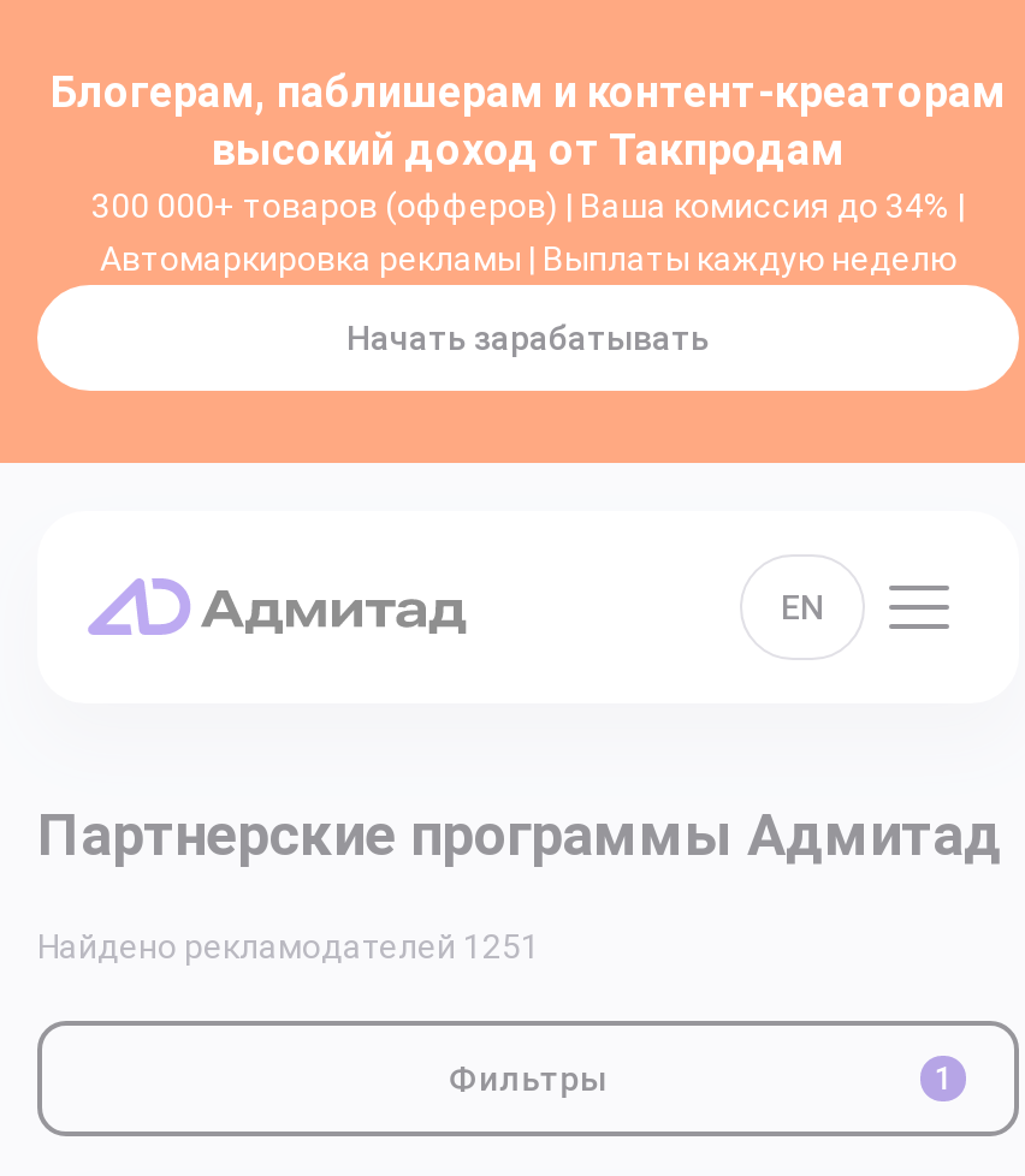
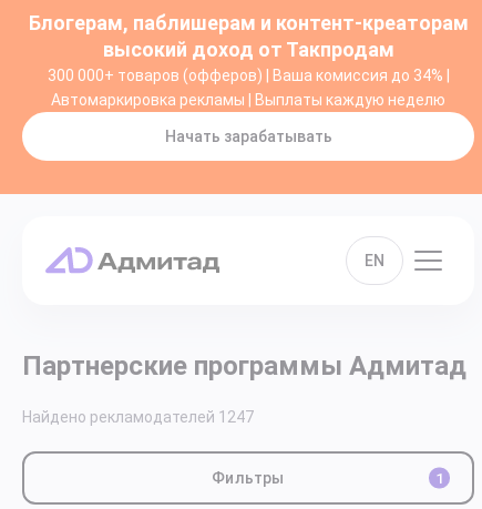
- Найдено рекламодателей 1251
+ Найдено рекламодателей 1247
